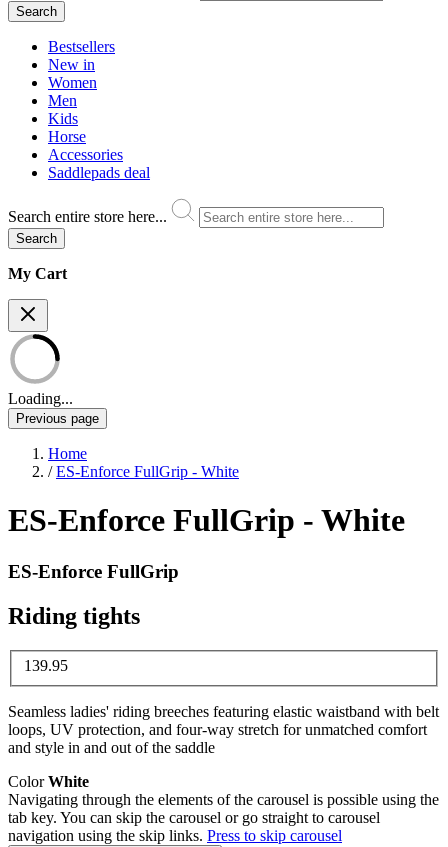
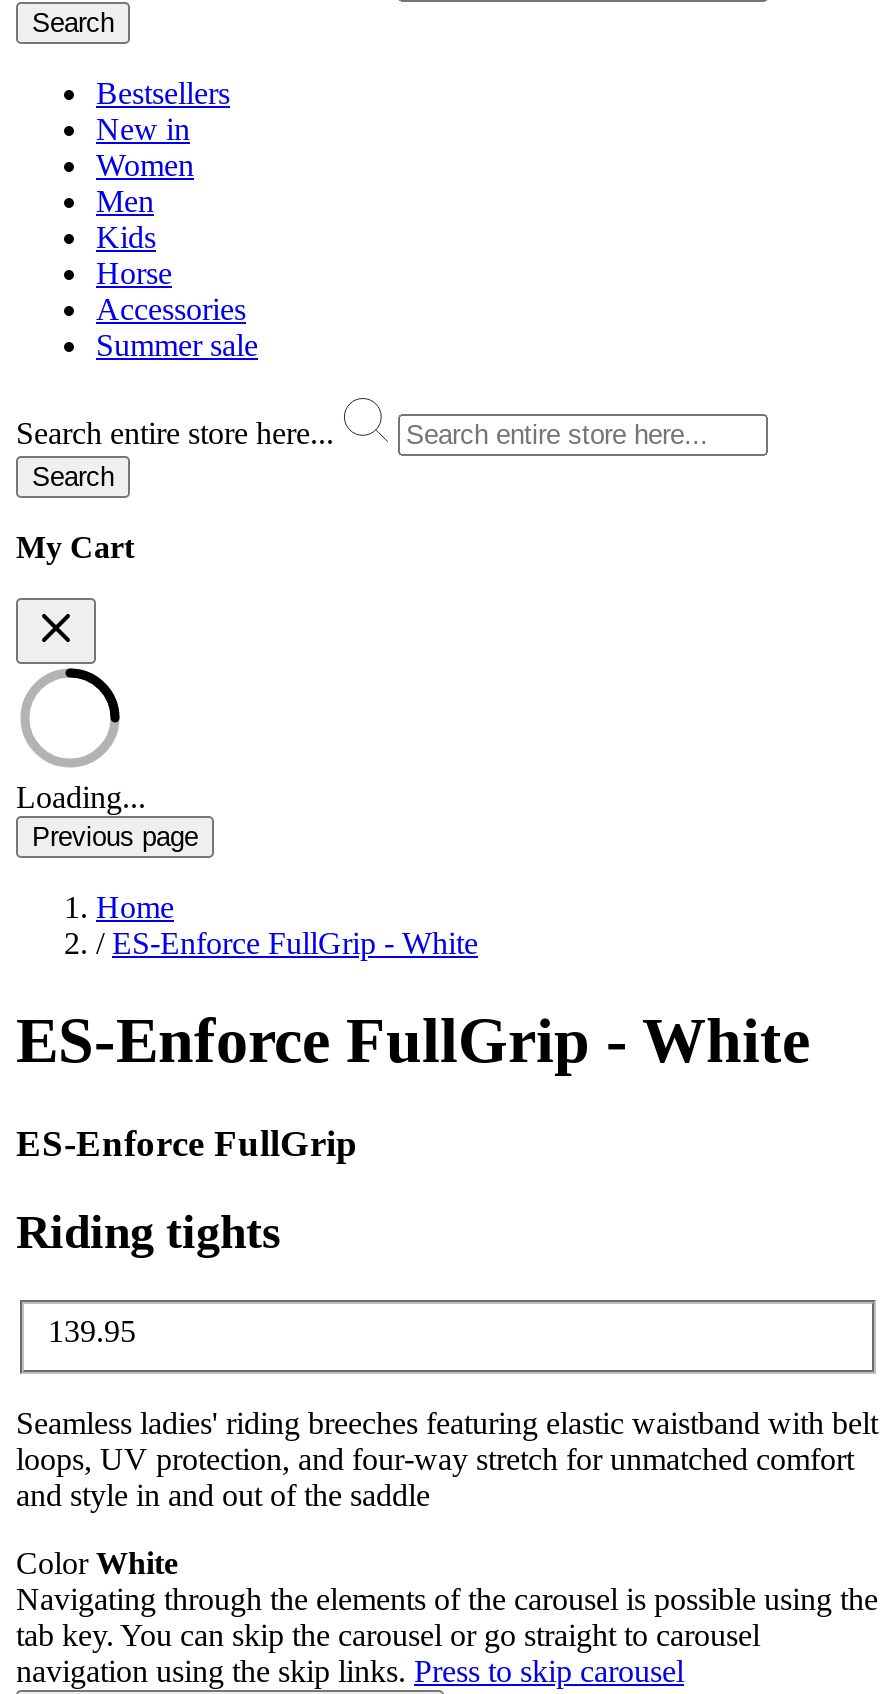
- Saddlepads deal
+ Summer sale
